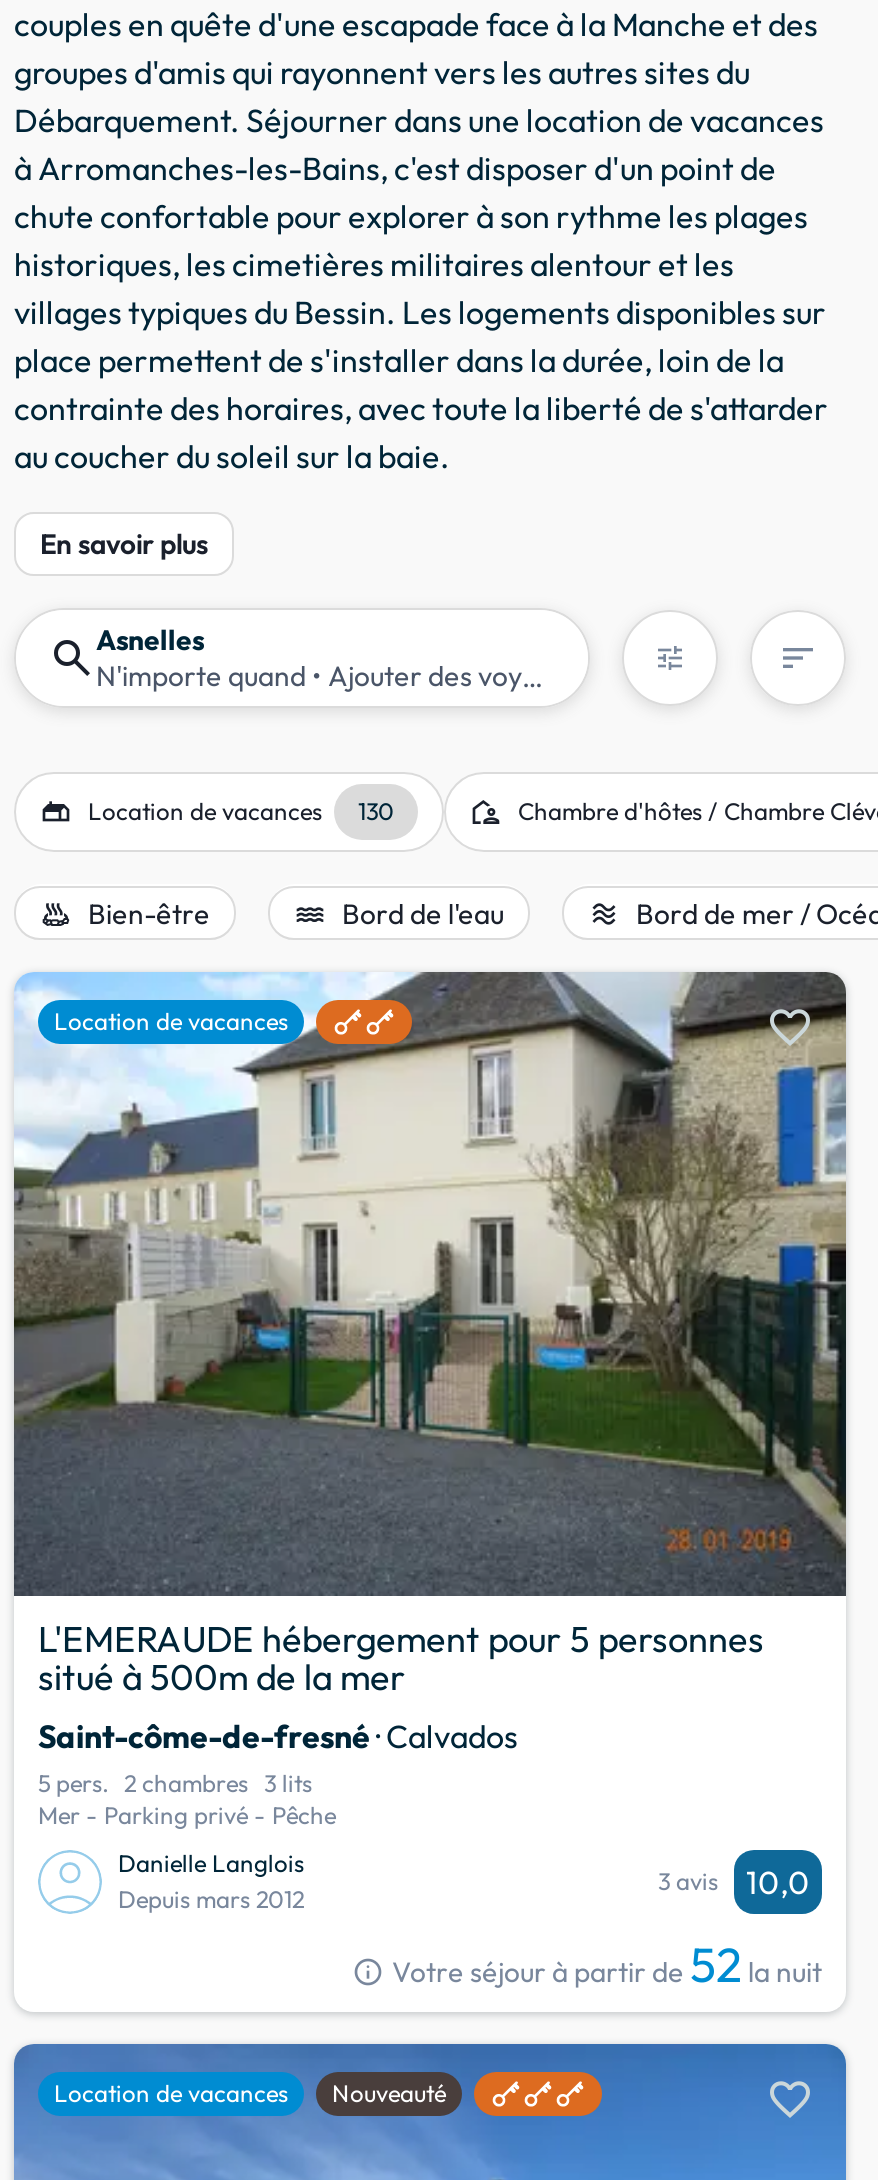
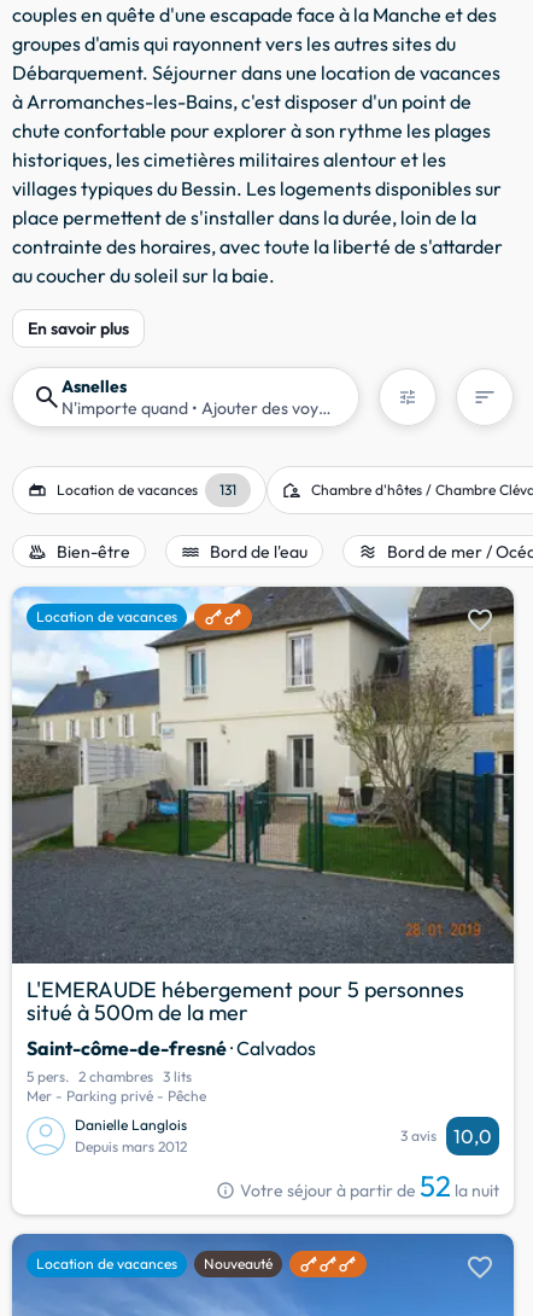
- 130
+ 131
